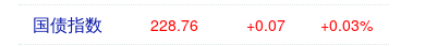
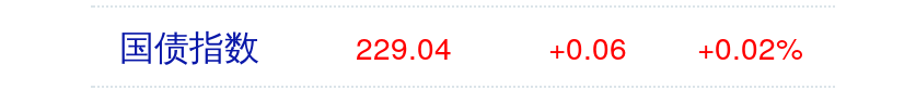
- 228.76
+ 229.04

- +0.07
+ +0.06

- +0.03%
+ +0.02%
